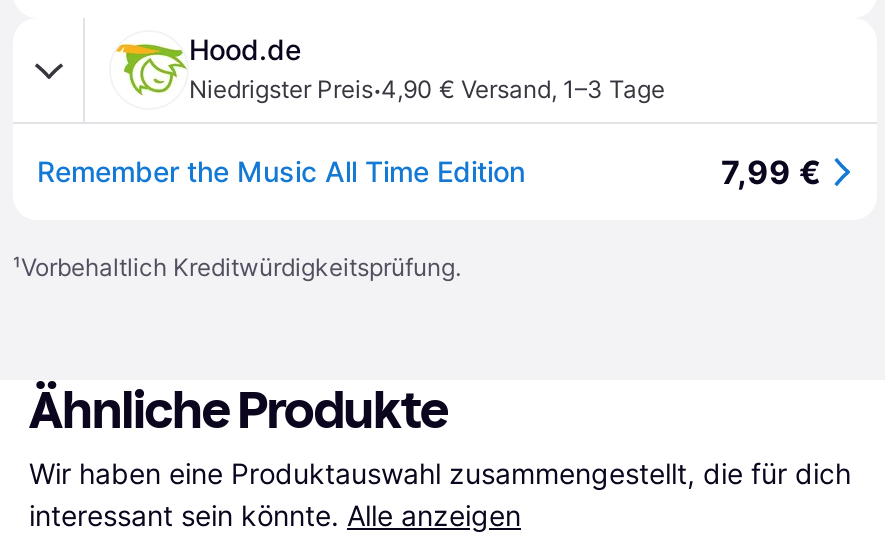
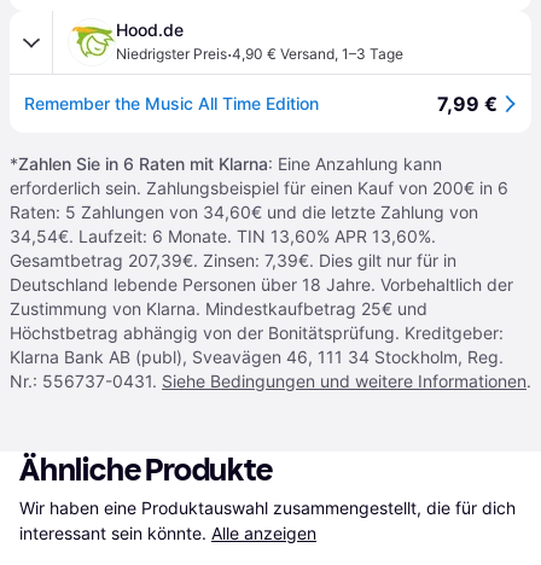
- ¹Vorbehaltlich Kreditwürdigkeitsprüfung.
+ *Zahlen Sie in 6 Raten mit Klarna: Eine Anzahlung kann
+ erforderlich sein. Zahlungsbeispiel für einen Kauf von 200€ in 6
+ Raten: 5 Zahlungen von 34,60€ und die letzte Zahlung von
+ 34,54€. Laufzeit: 6 Monate. TIN 13,60% APR 13,60%.
+ Gesamtbetrag 207,39€. Zinsen: 7,39€. Dies gilt nur für in
+ Deutschland lebende Personen über 18 Jahre. Vorbehaltlich der
+ Zustimmung von Klarna. Mindestkaufbetrag 25€ und
+ Höchstbetrag abhängig von der Bonitätsprüfung. Kreditgeber:
+ Klarna Bank AB (publ), Sveavägen 46, 111 34 Stockholm, Reg.
+ Nr.: 556737-0431. Siehe Bedingungen und weitere Informationen.
